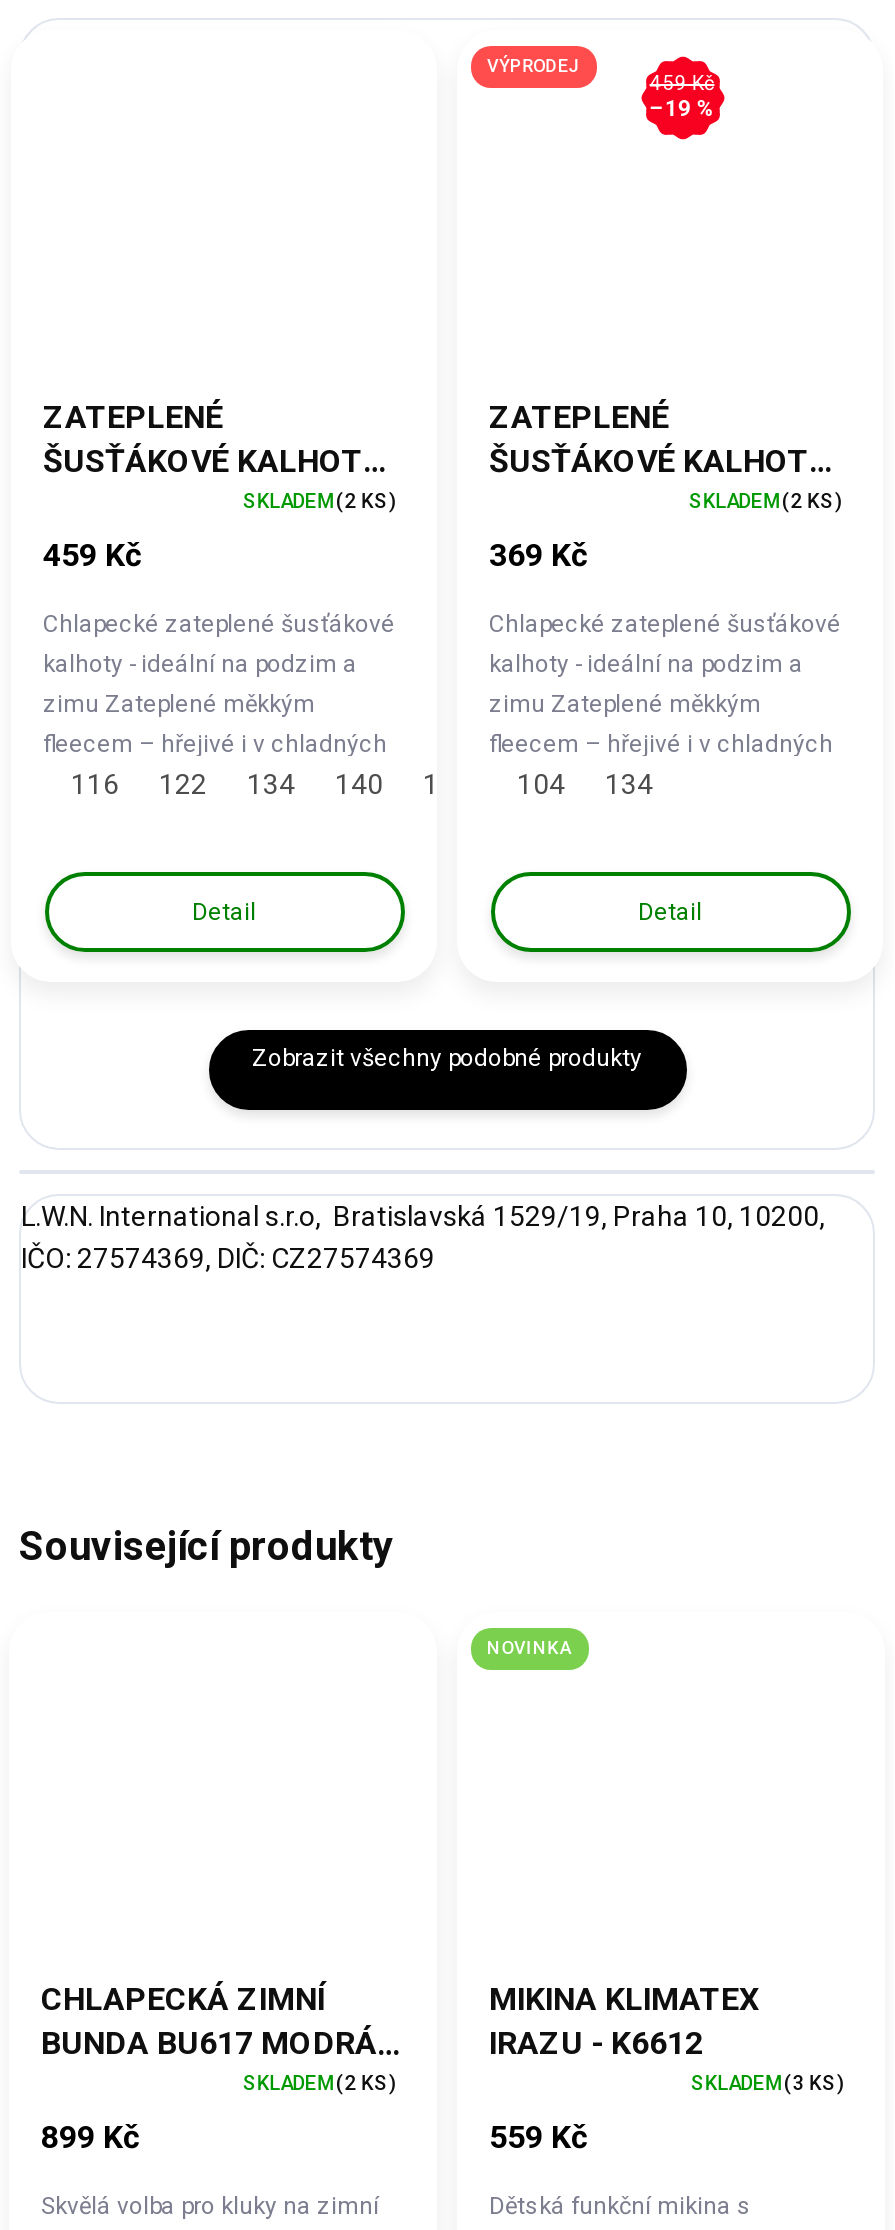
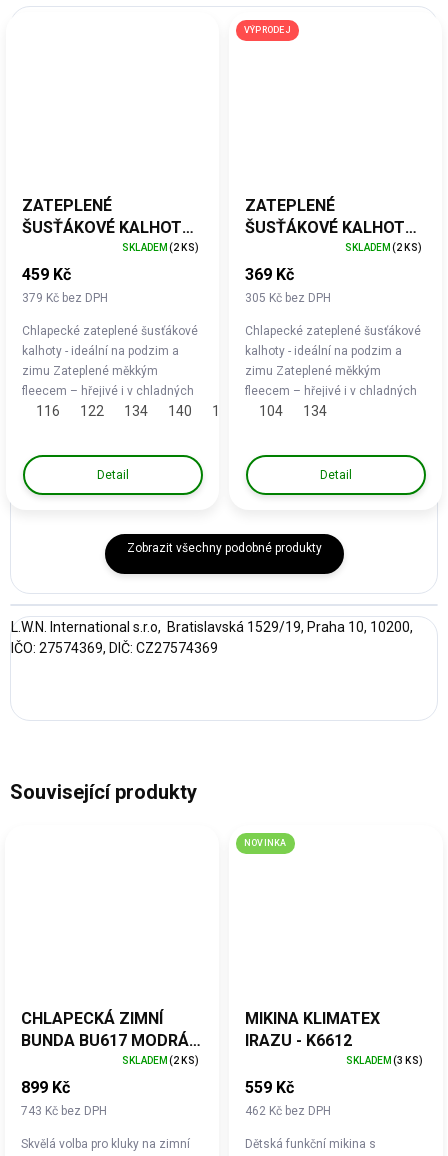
- 459 Kč
- –19 %

+ 379 Kč bez DPH

+ 305 Kč bez DPH

+ 743 Kč bez DPH

+ 462 Kč bez DPH
